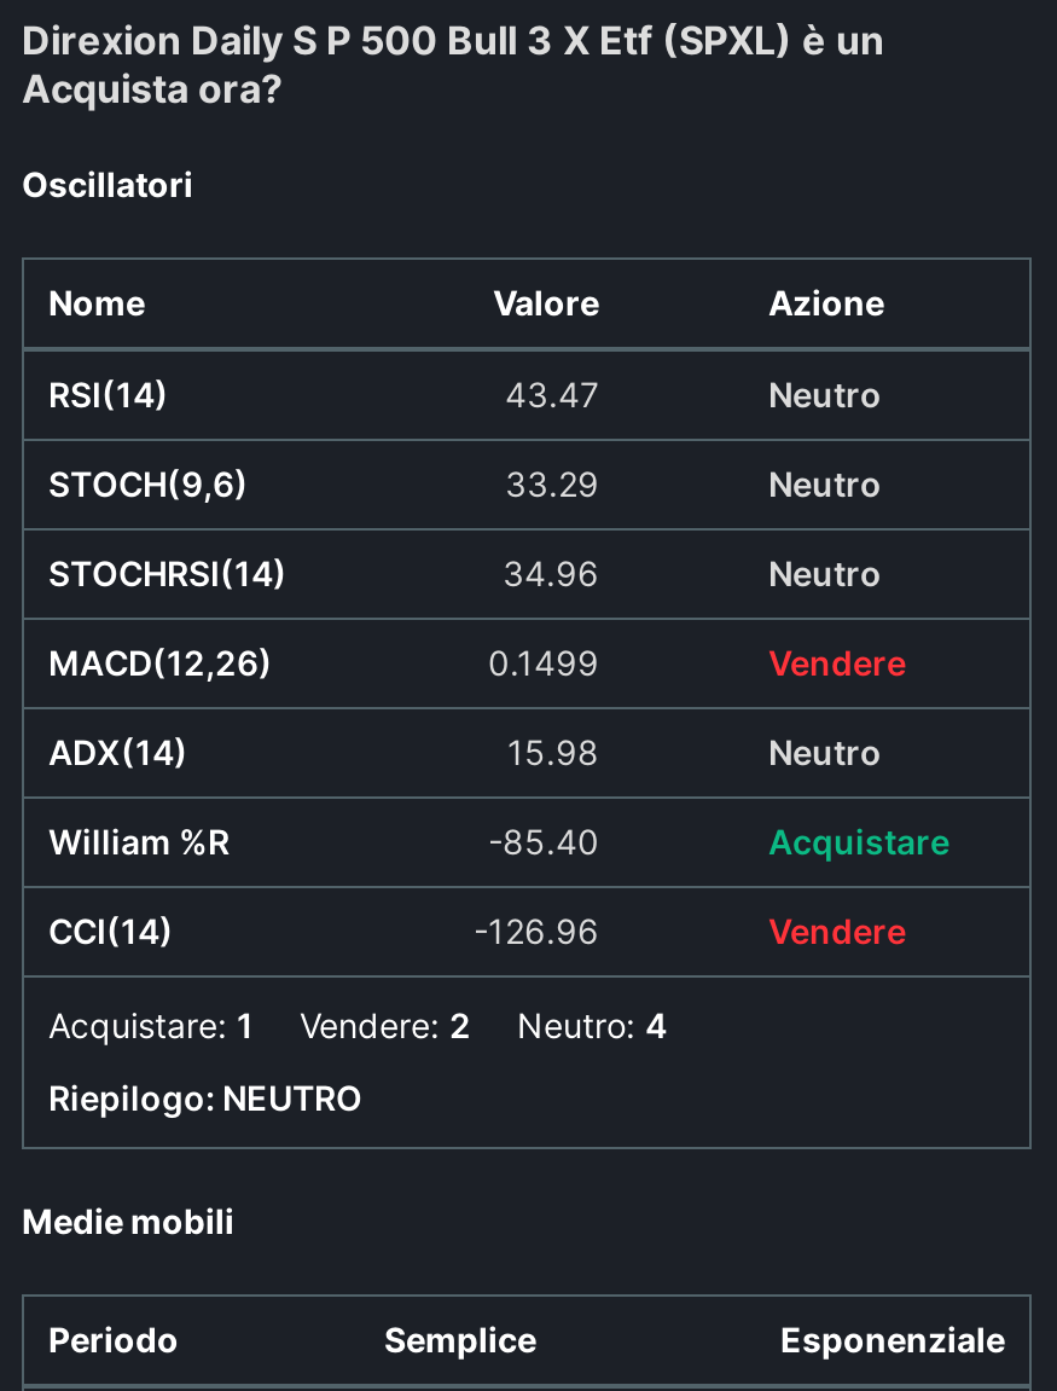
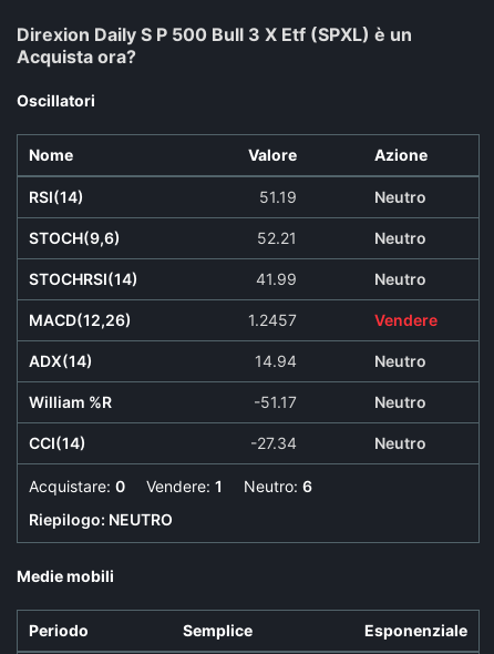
- 43.47
+ 51.19

- 33.29
+ 52.21

- 34.96
+ 41.99

- 0.1499
+ 1.2457

- 15.98
+ 14.94

- -85.40
- Acquistare
+ -51.17
+ Neutro

- -126.96
- Vendere
+ -27.34
+ Neutro

- Acquistare: 1
- Vendere: 2
- Neutro: 4
+ Acquistare: 0
+ Vendere: 1
+ Neutro: 6
